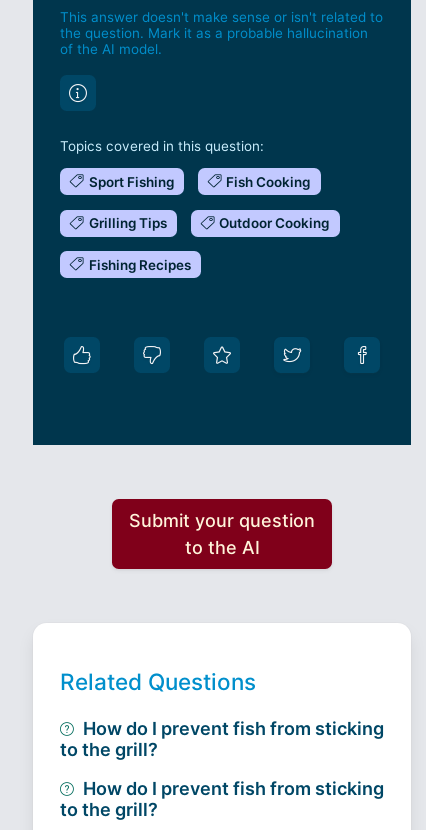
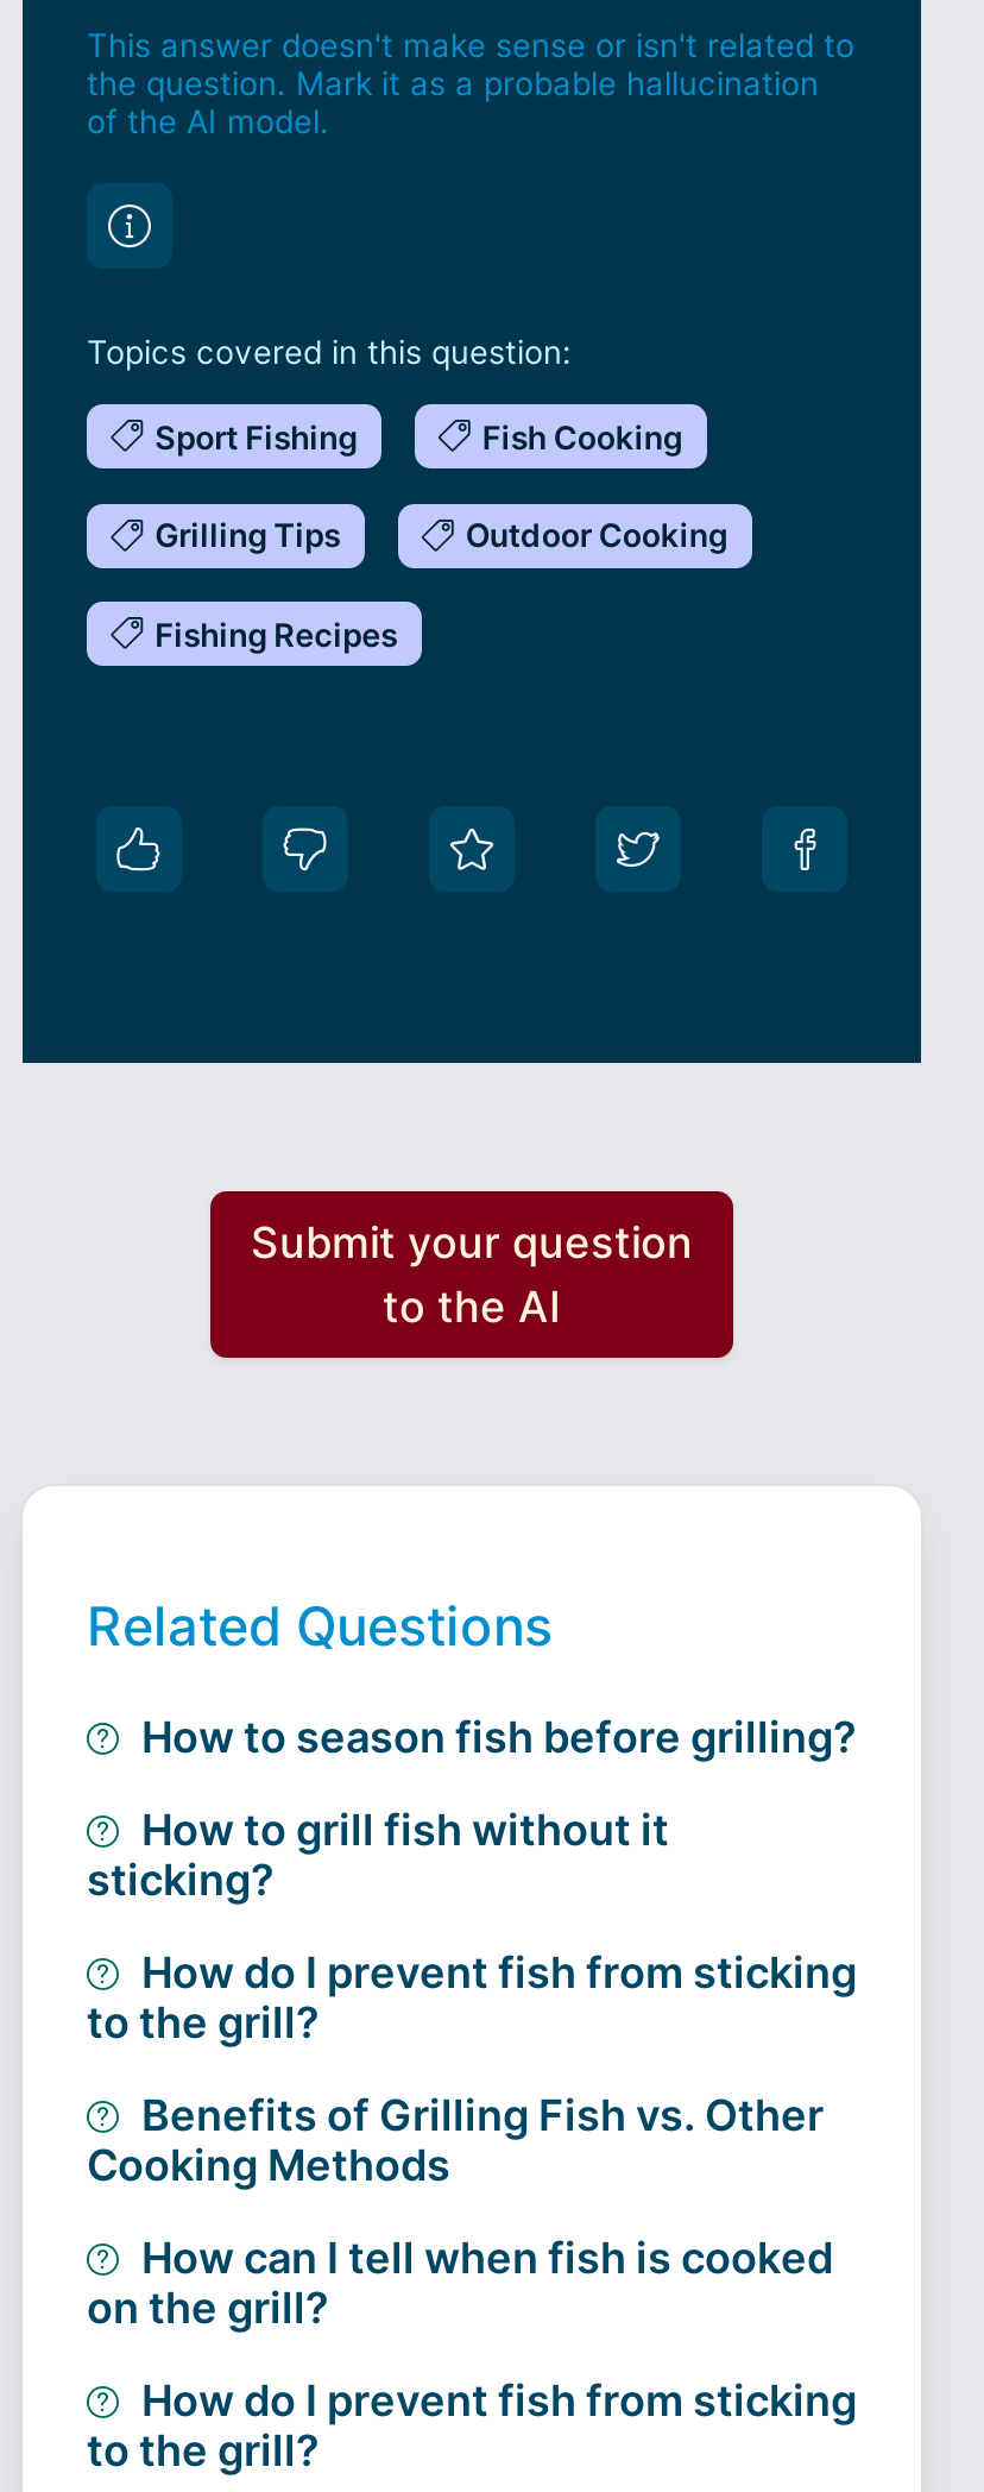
+ How to season fish before grilling?
+ How to grill fish without it
+ sticking?

+ Benefits of Grilling Fish vs. Other
+ Cooking Methods
+ How can I tell when fish is cooked
+ on the grill?
